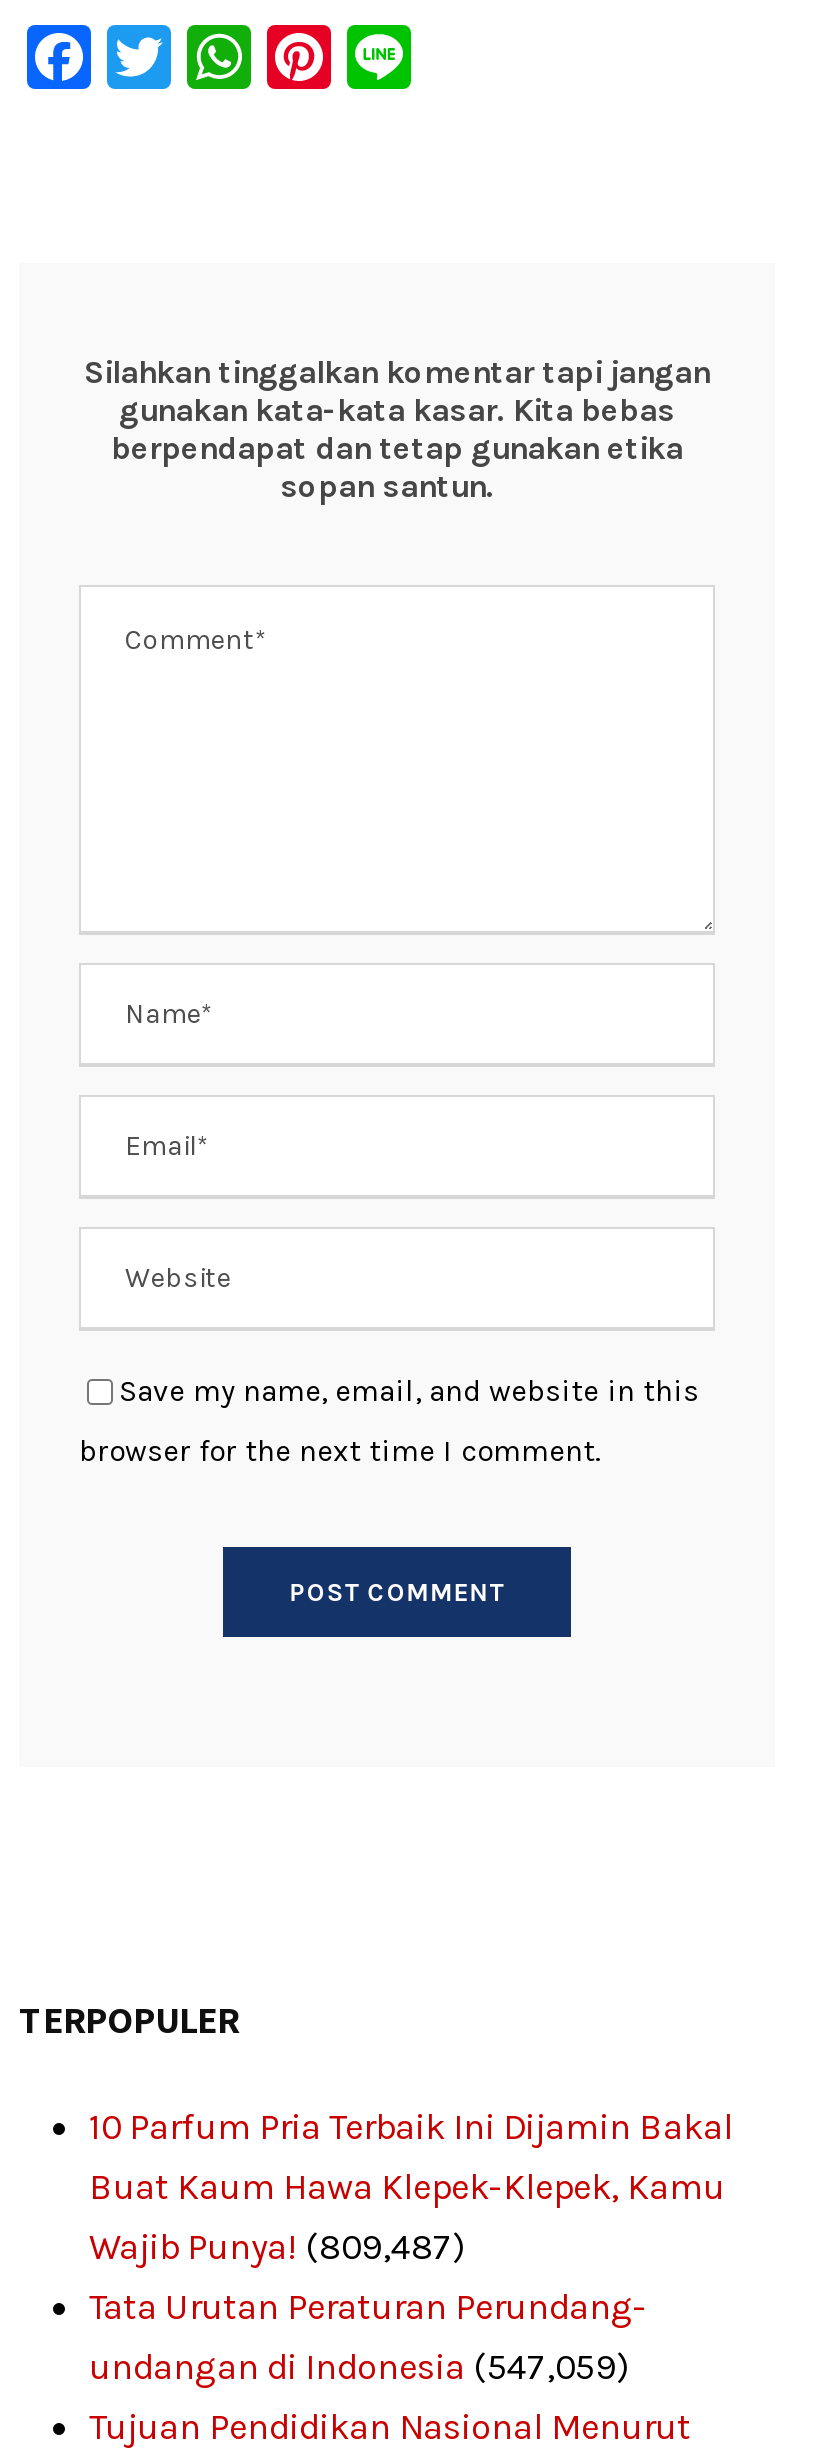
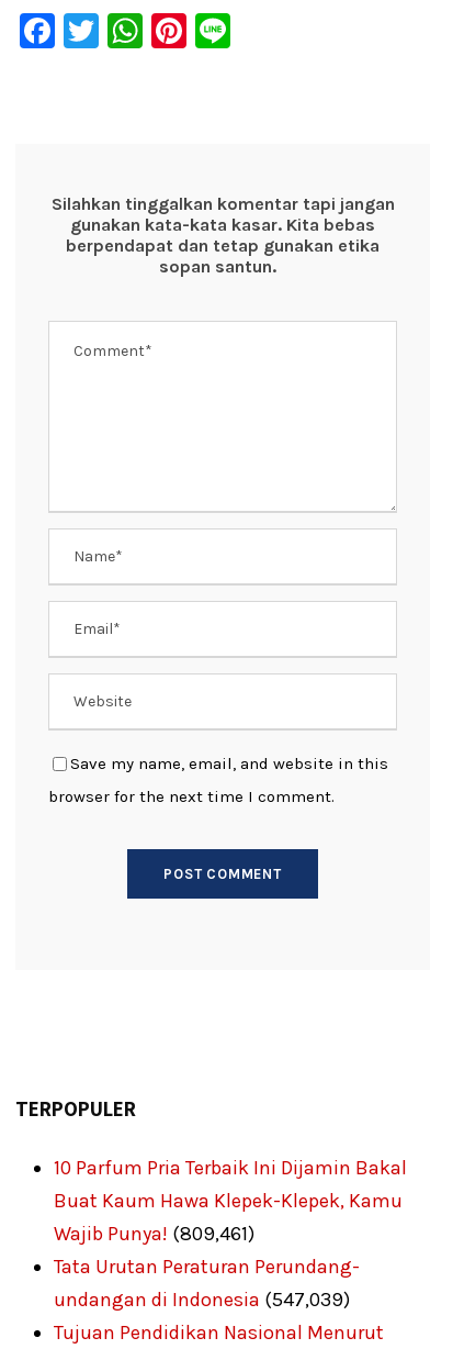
- Wajib Punya! (809,487)
+ Wajib Punya! (809,461)

- undangan di Indonesia (547,059)
+ undangan di Indonesia (547,039)
